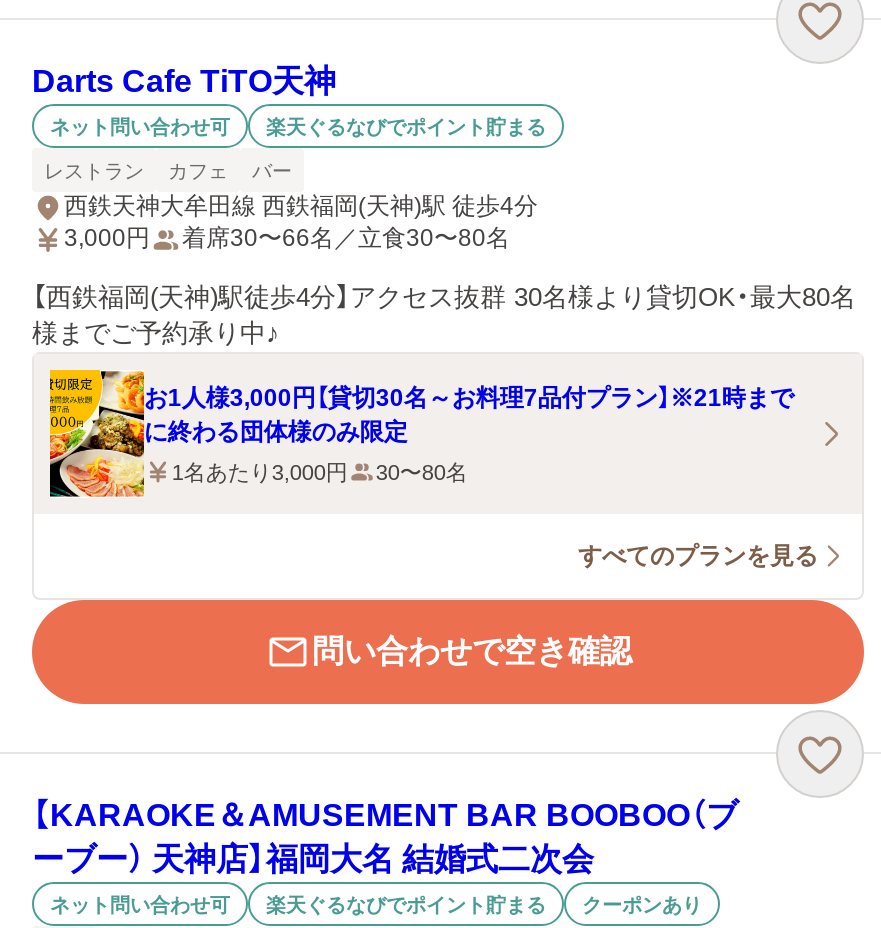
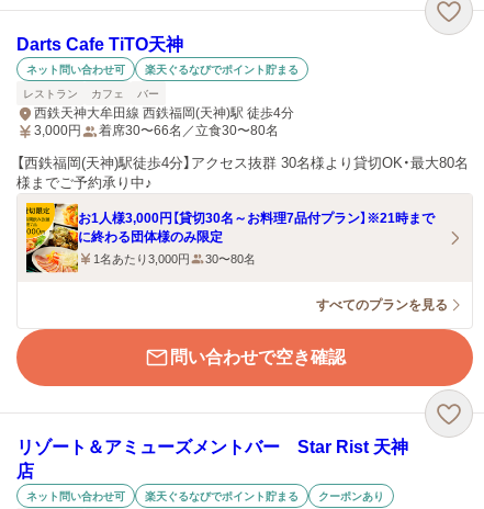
- 【KARAOKE＆AMUSEMENT BAR BOOBOO（ブ
- ーブー） 天神店】福岡大名 結婚式二次会
+ リゾート＆アミューズメントバー Star Rist 天神
+ 店
